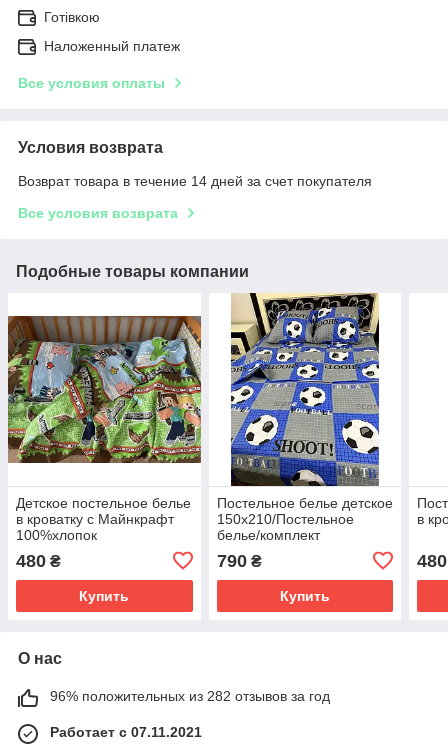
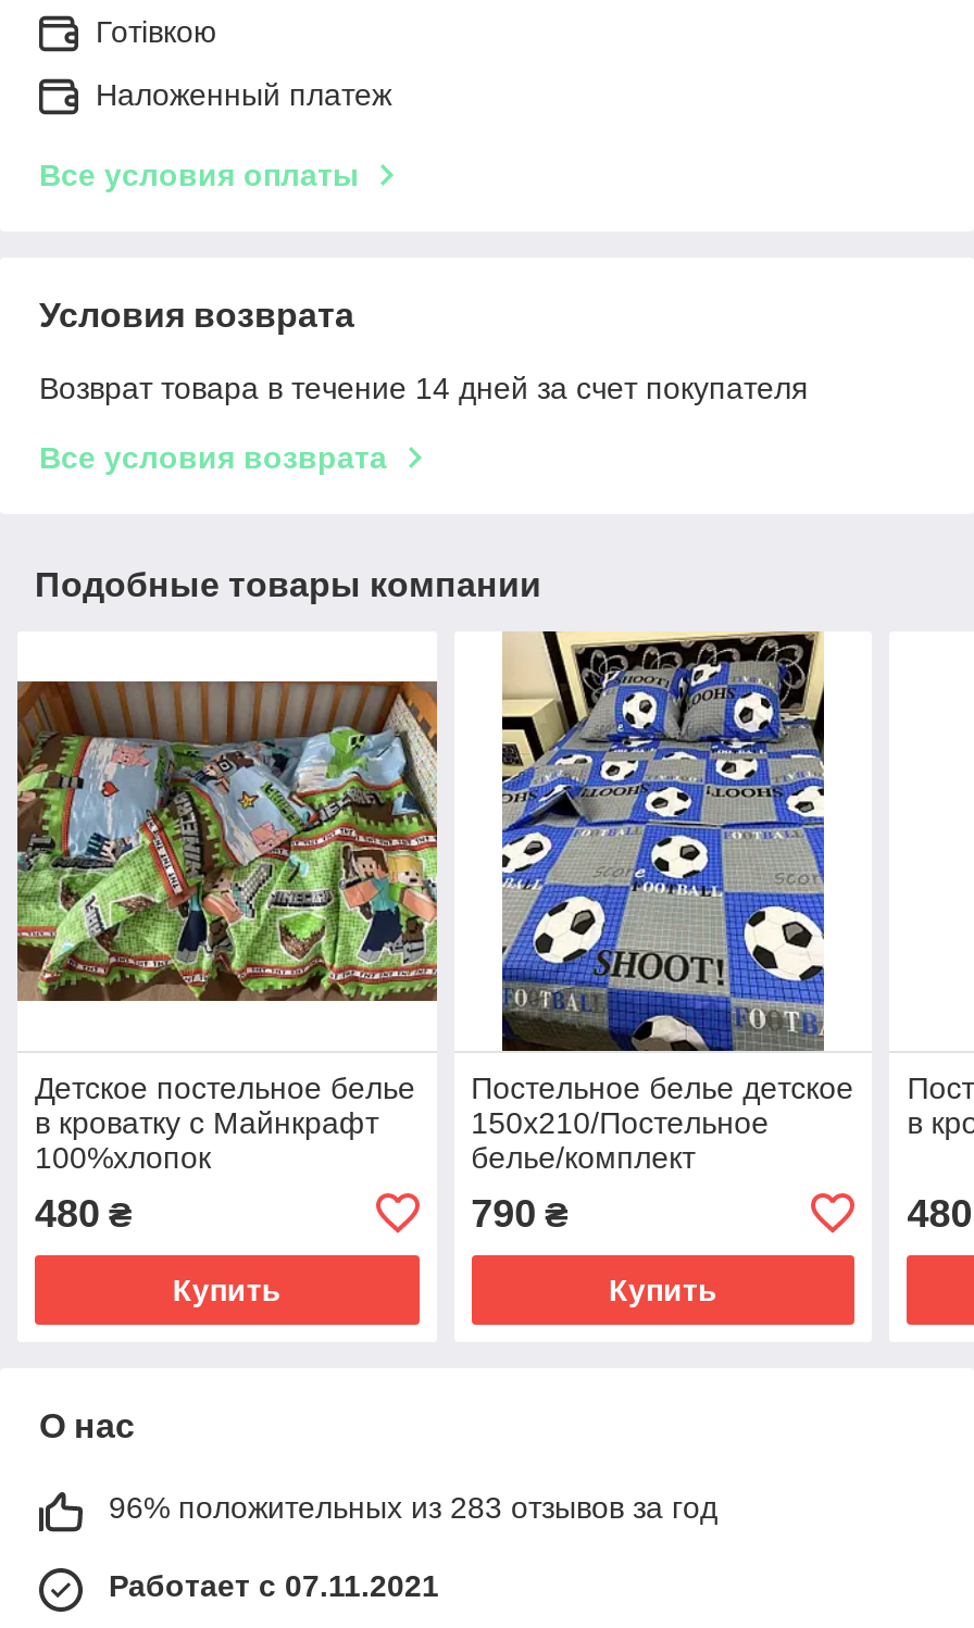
- 96% положительных из 282 отзывов за год
+ 96% положительных из 283 отзывов за год
